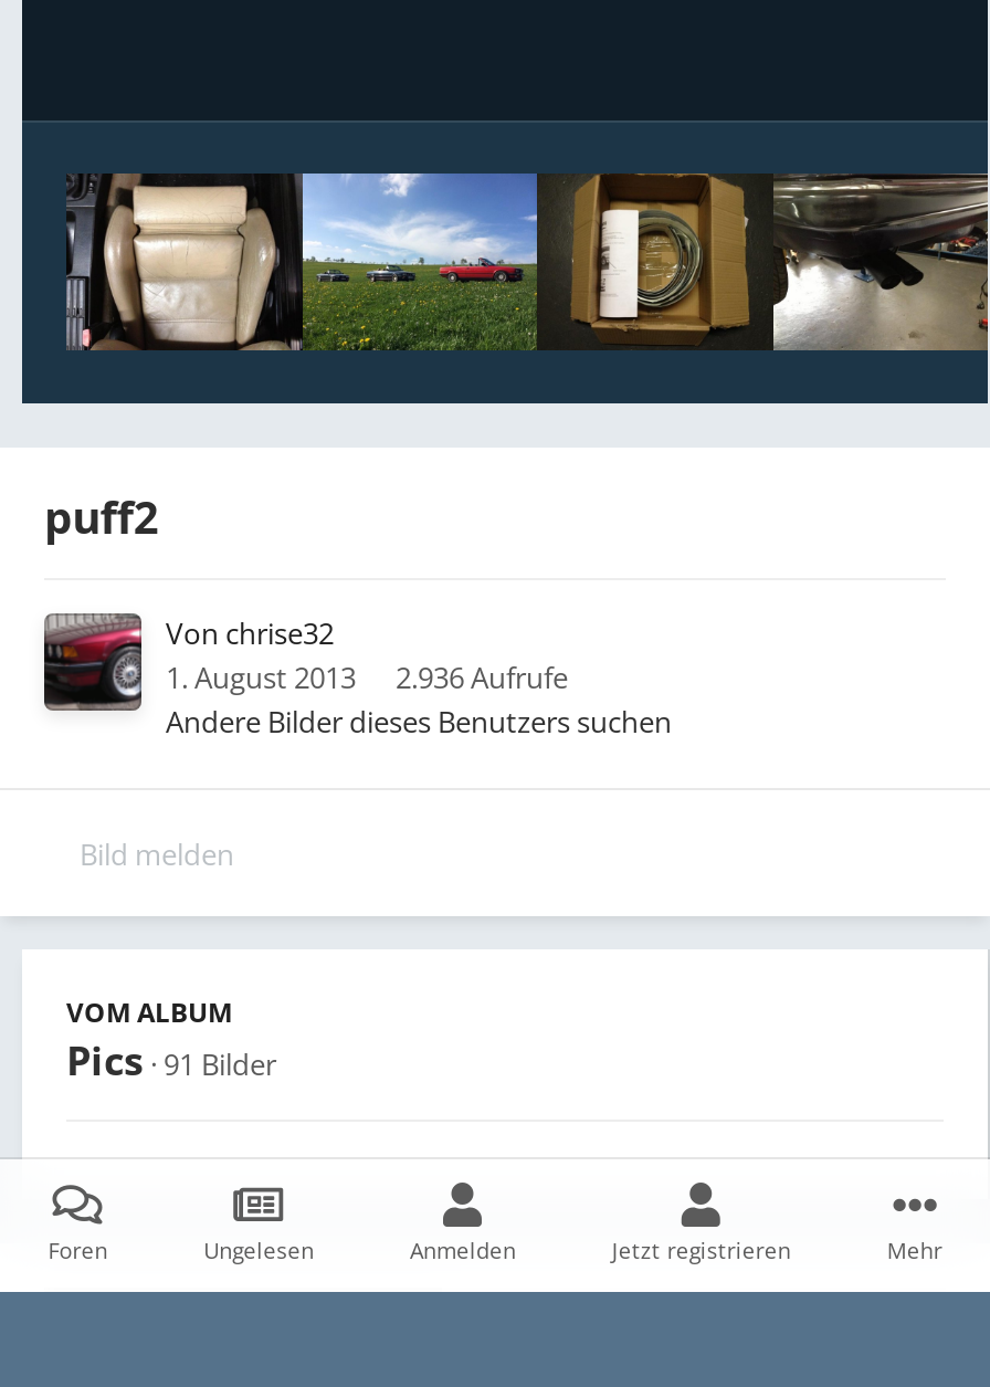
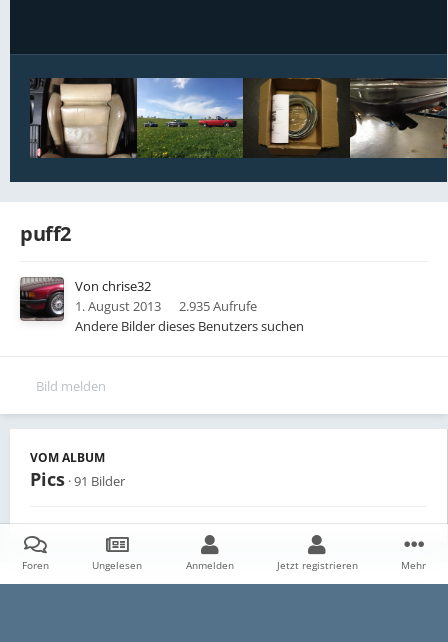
- 1. August 2013 2.936 Aufrufe
+ 1. August 2013 2.935 Aufrufe
